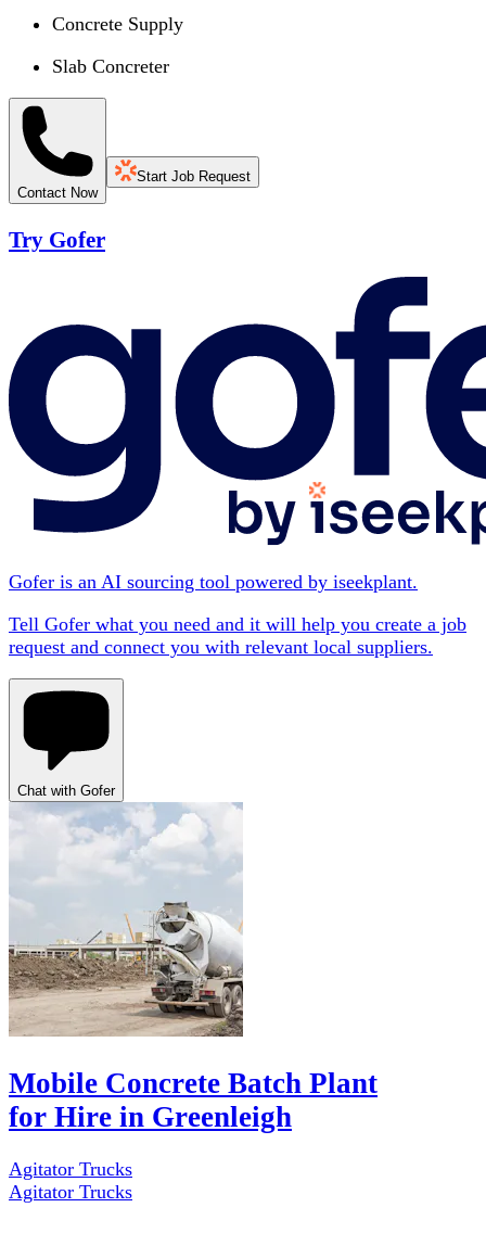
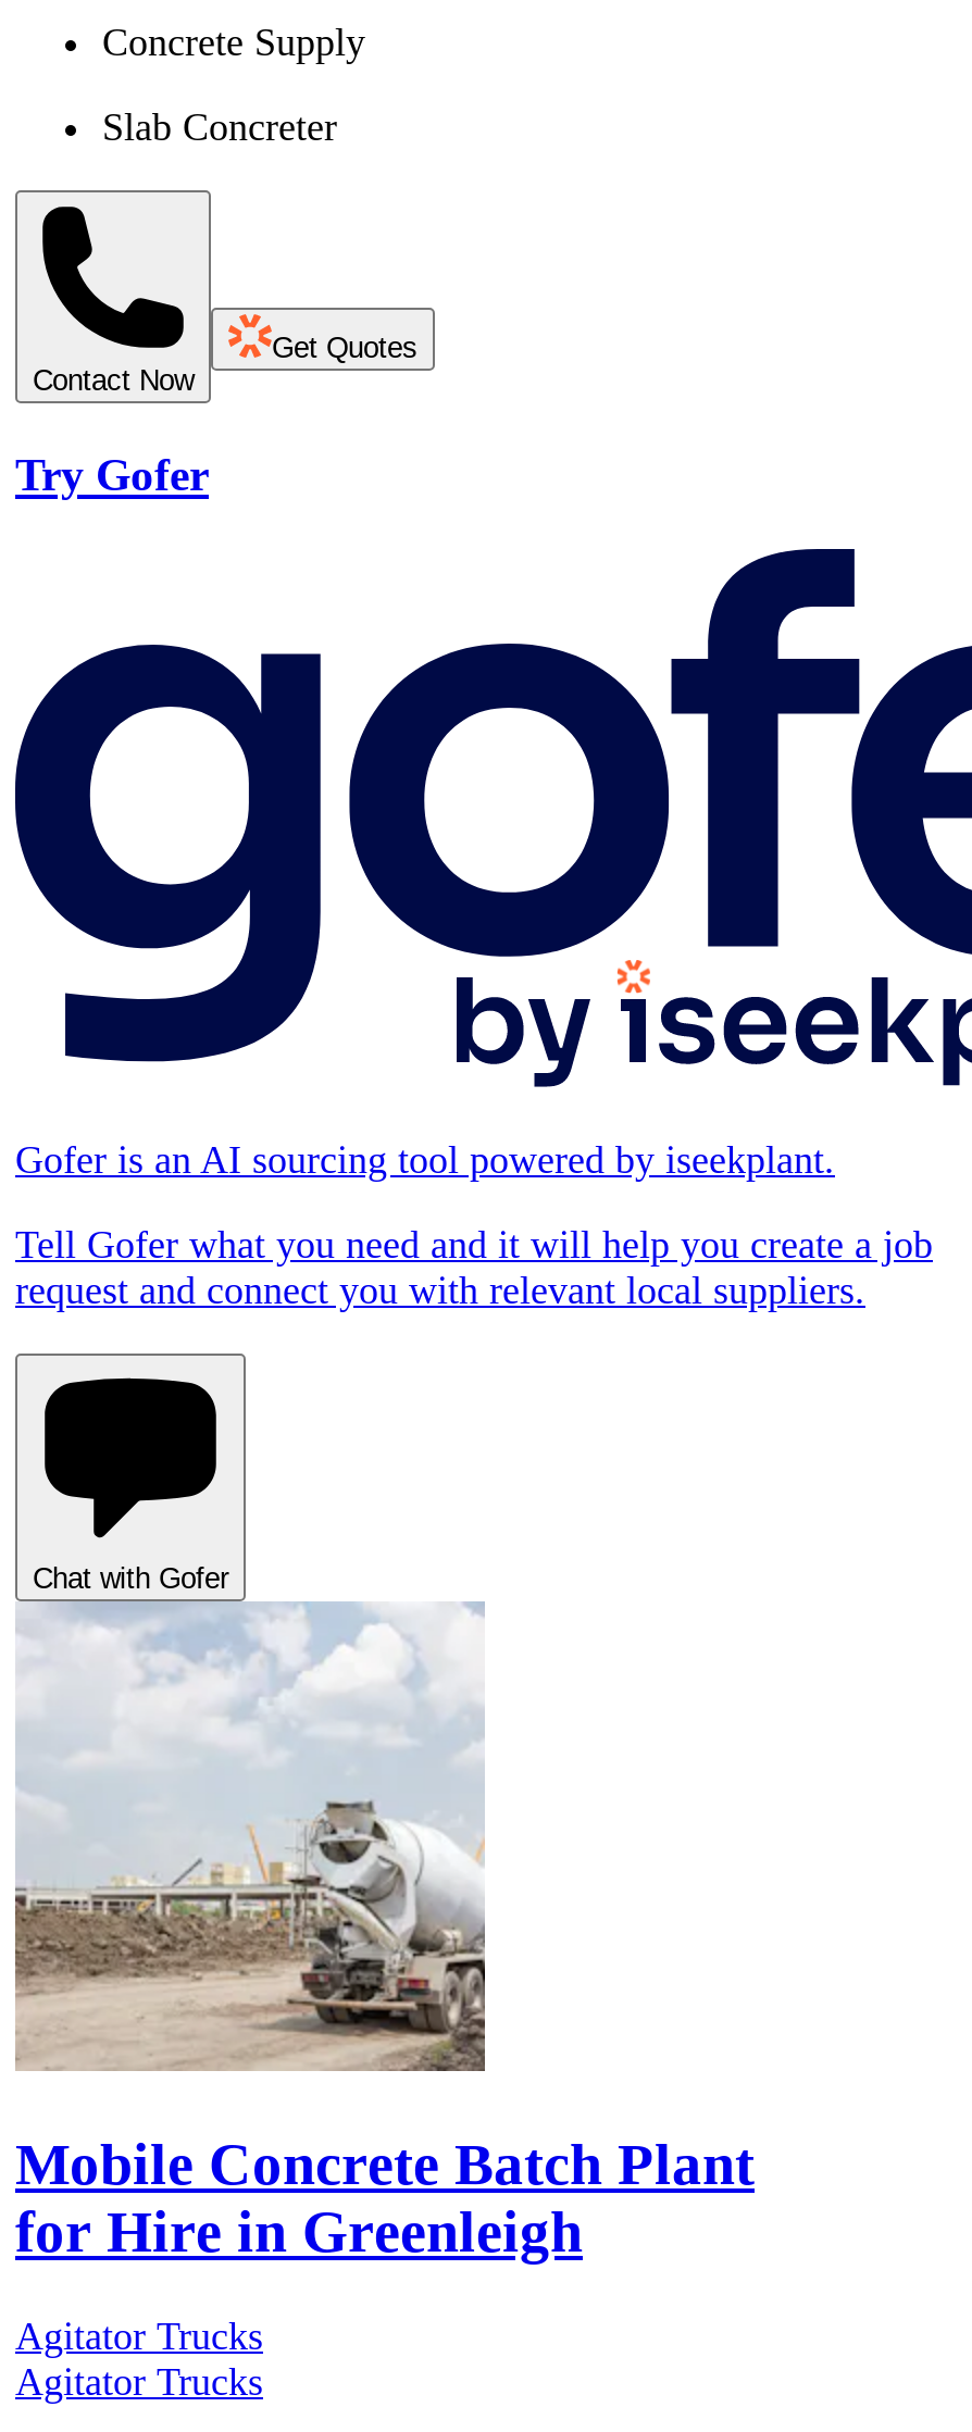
- Start Job Request
+ Get Quotes
